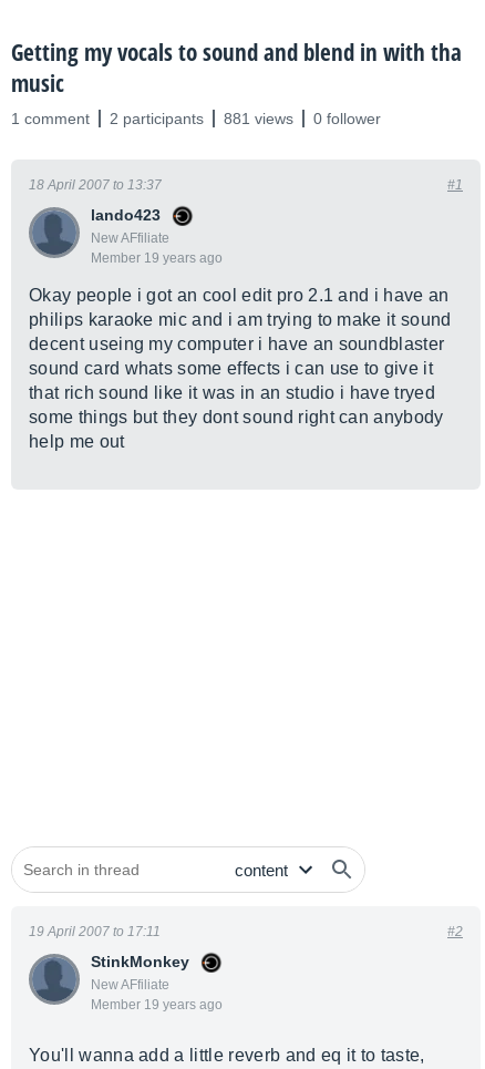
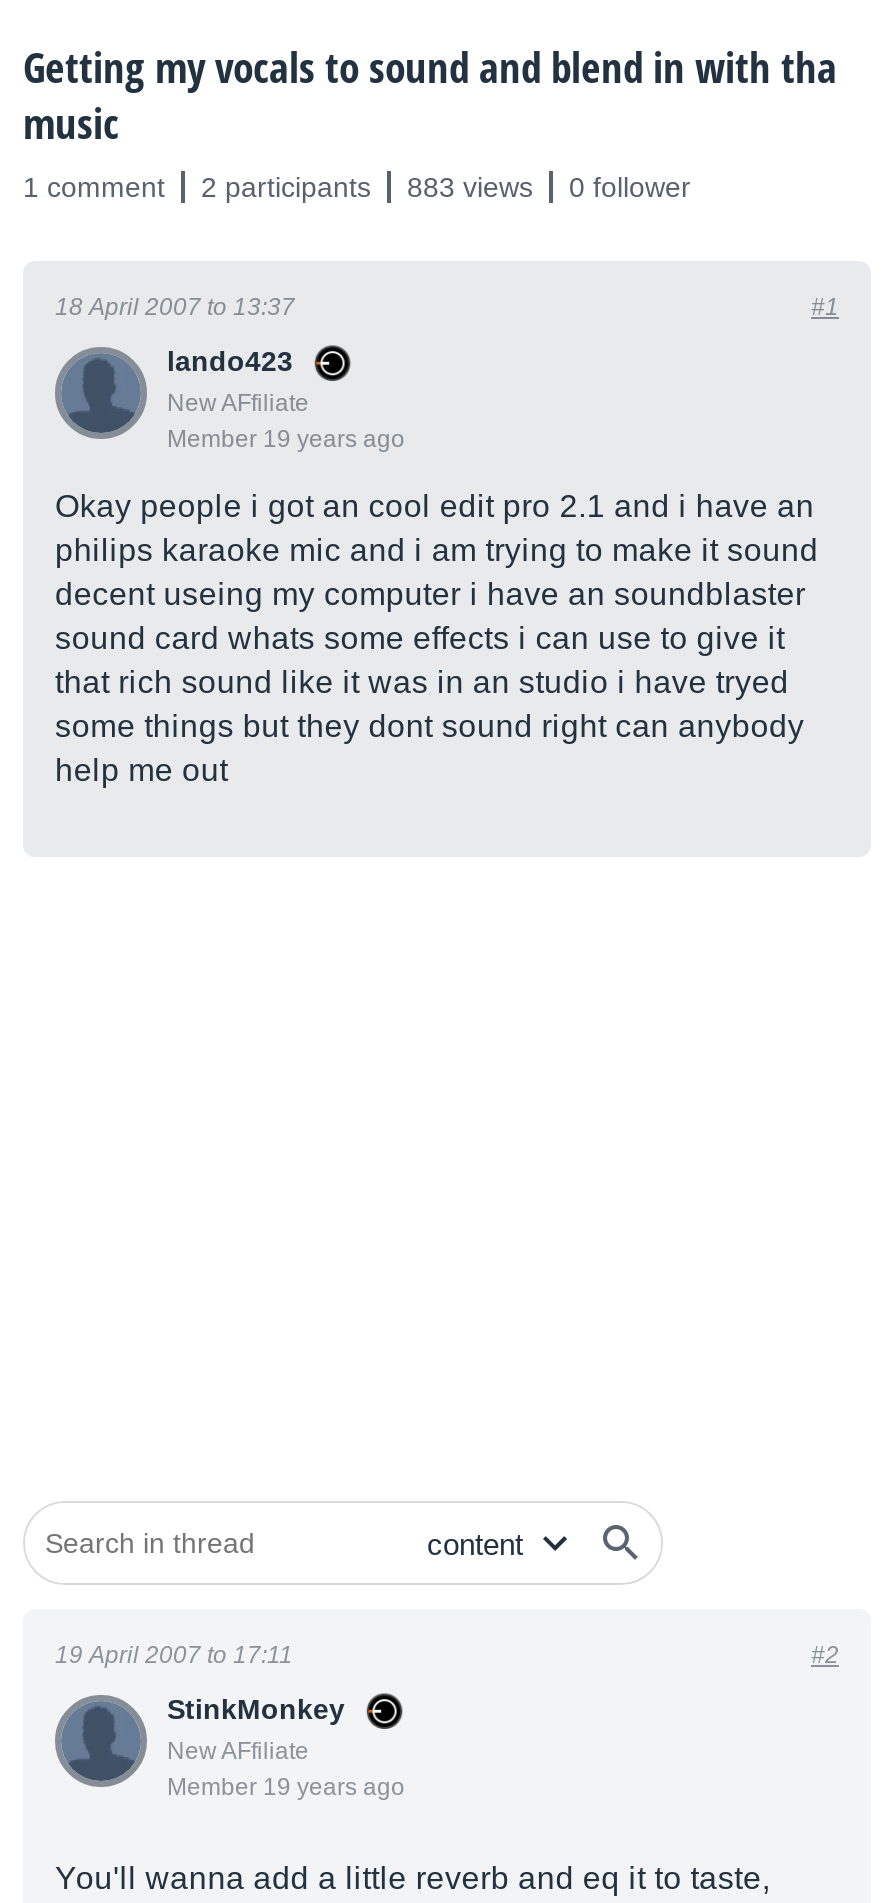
- 1 comment 2 participants 881 views 0 follower
+ 1 comment 2 participants 883 views 0 follower
